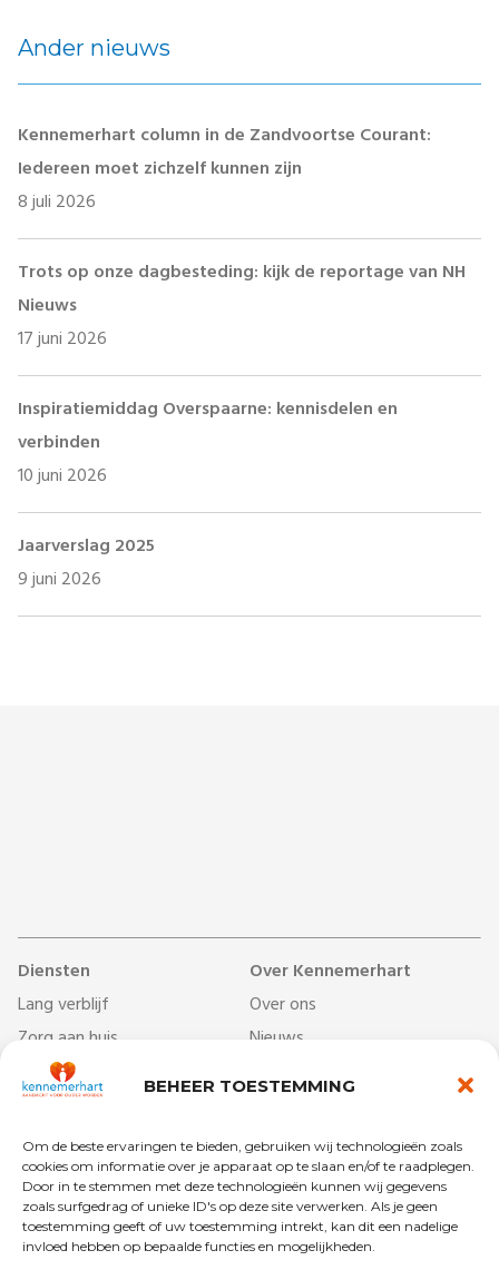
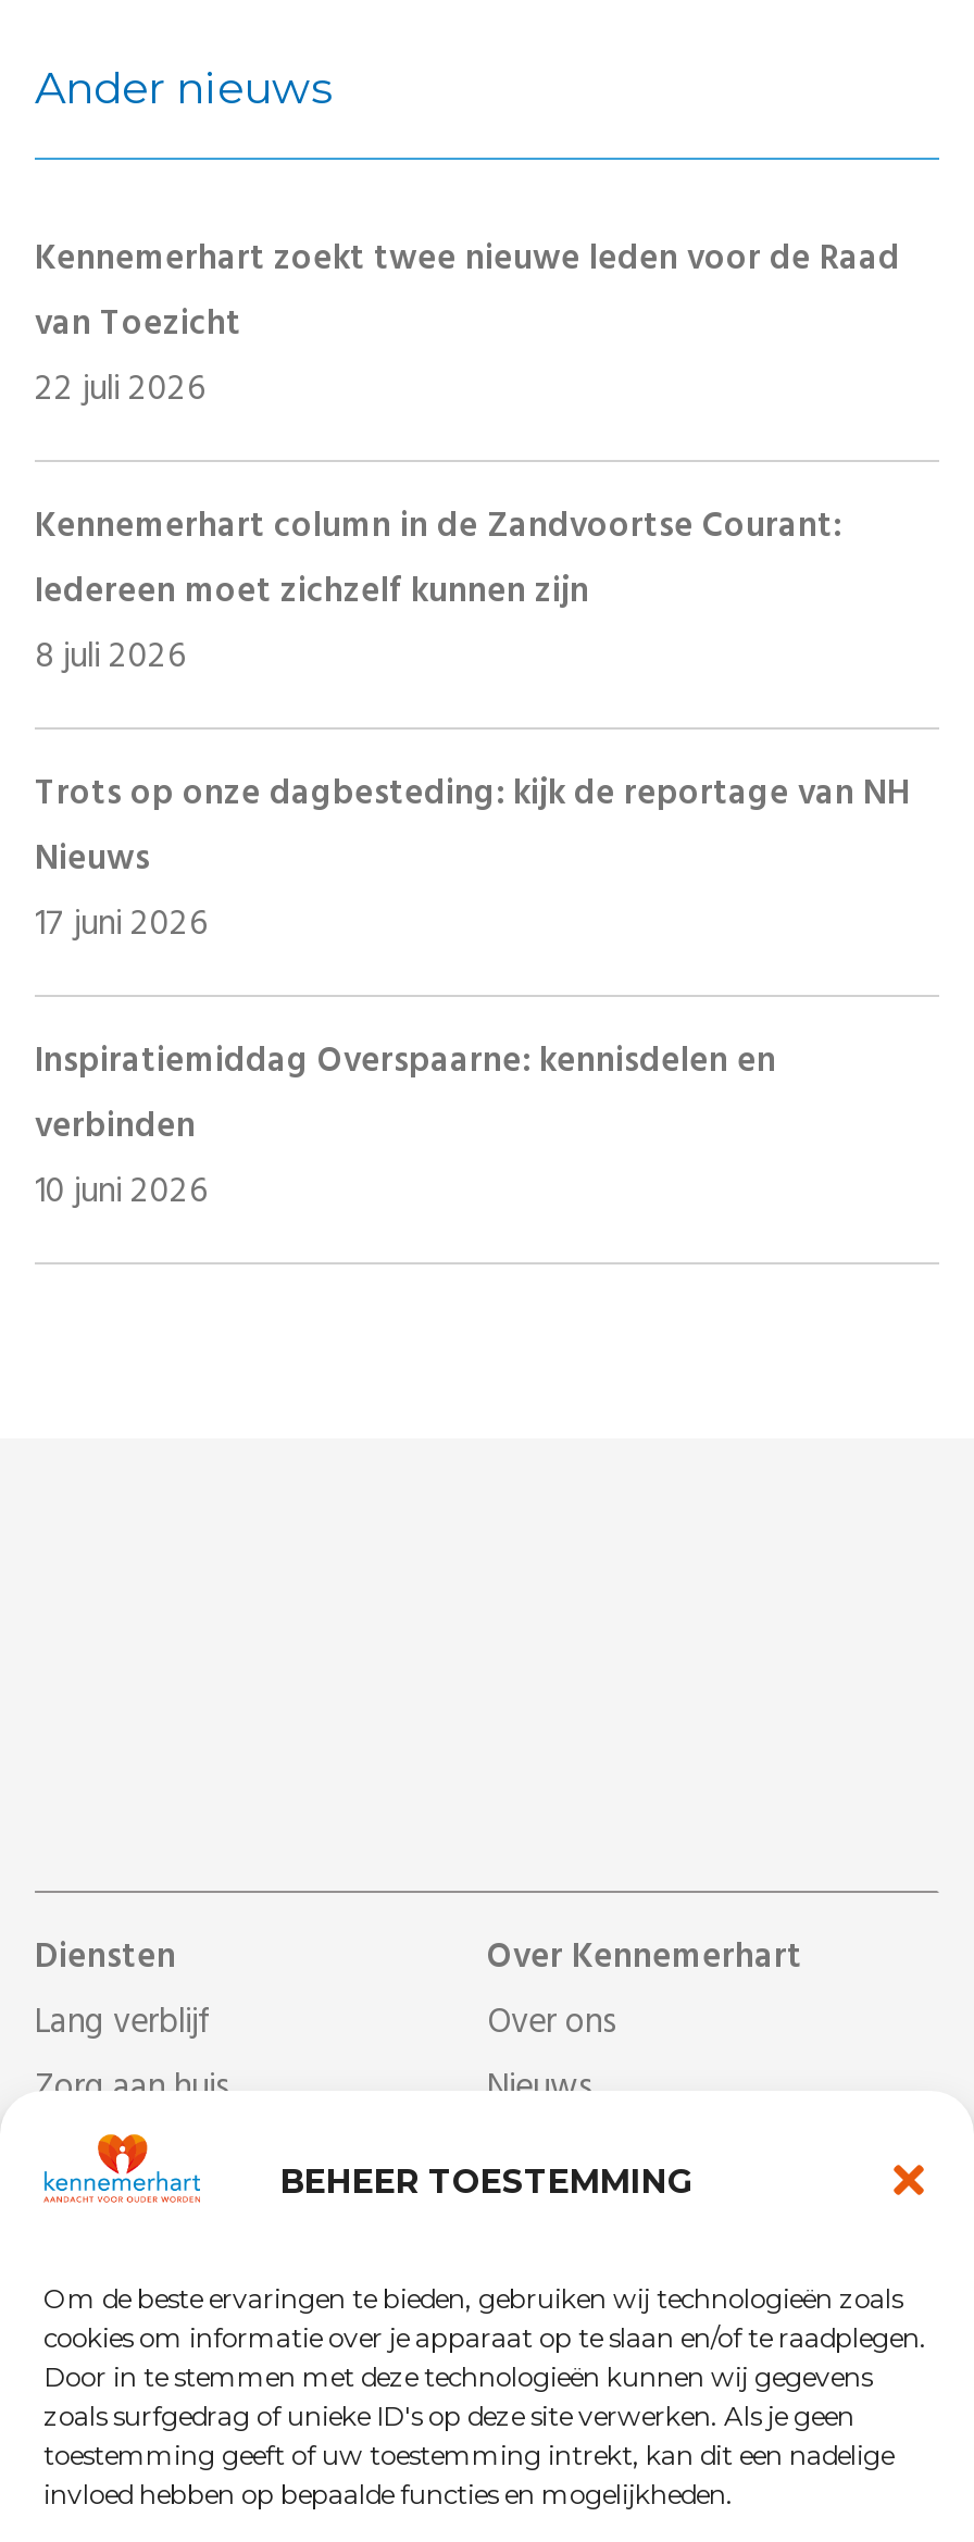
+ Kennemerhart zoekt twee nieuwe leden voor de Raad
+ van Toezicht
+ 22 juli 2026

moved down: Kennemerhart column in de Zandvoortse Courant: | Iedereen moet zichzelf kunnen zijn | 8 juli 2026 | ... | verbinden | 10 juni 2026

- Jaarverslag 2025
- 9 juni 2026
